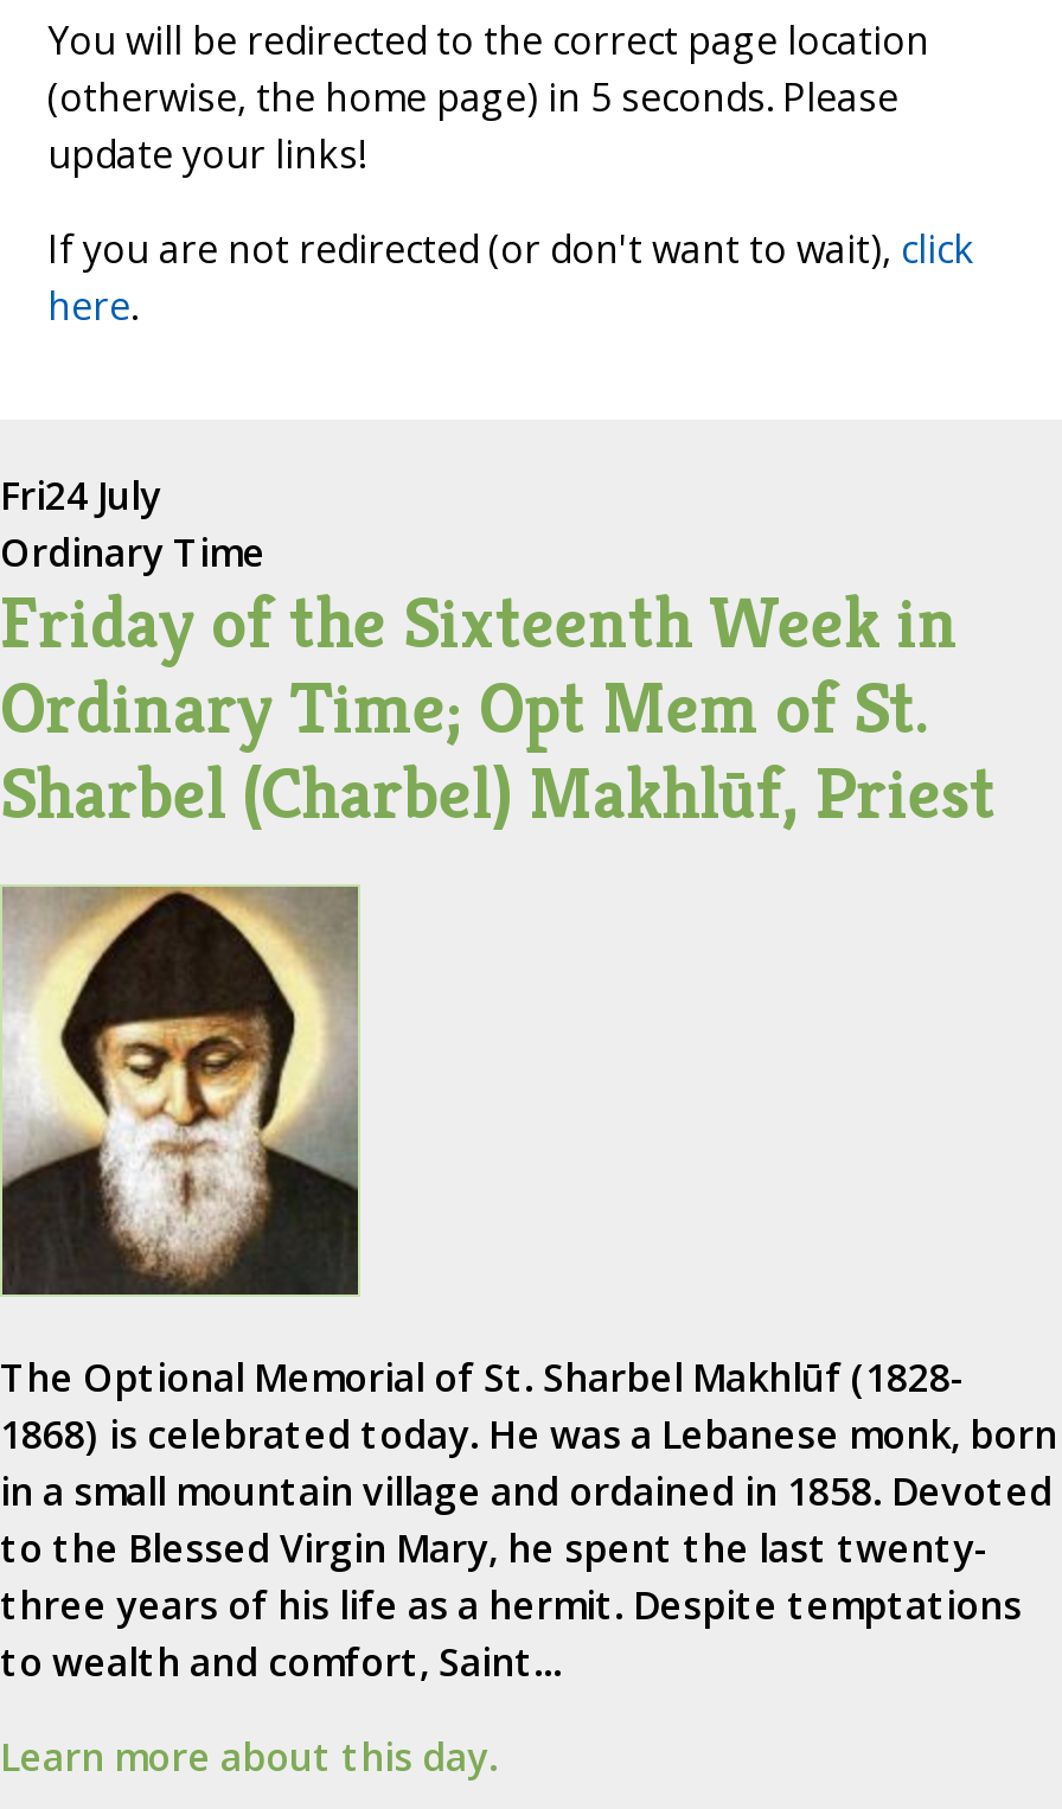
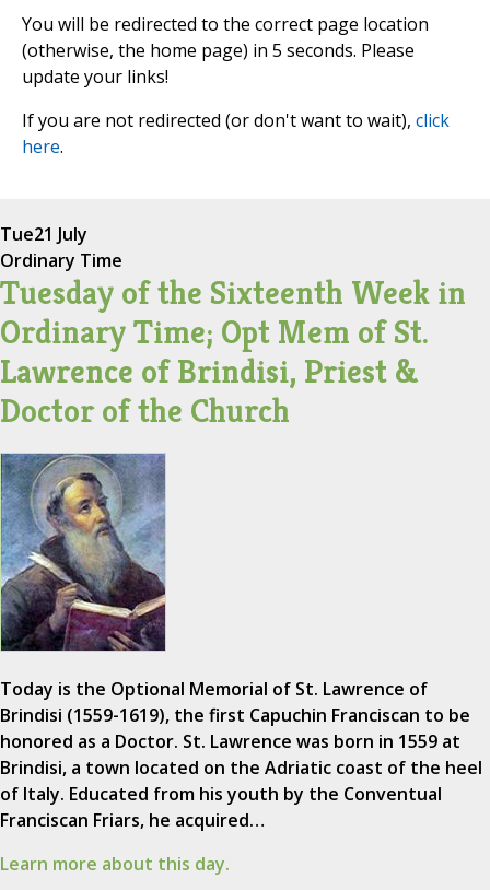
- Fri24 July
+ Tue21 July

- Friday of the Sixteenth Week in
+ Tuesday of the Sixteenth Week in

- Sharbel (Charbel) Makhlūf, Priest
+ Lawrence of Brindisi, Priest &
+ Doctor of the Church

- [image]
+ [image]

- The Optional Memorial of St. Sharbel Makhlūf (1828-
- 1868) is celebrated today. He was a Lebanese monk, born
- in a small mountain village and ordained in 1858. Devoted
- to the Blessed Virgin Mary, he spent the last twenty-
- three years of his life as a hermit. Despite temptations
- to wealth and comfort, Saint…
+ Today is the Optional Memorial of St. Lawrence of
+ Brindisi (1559-1619), the first Capuchin Franciscan to be
+ honored as a Doctor. St. Lawrence was born in 1559 at
+ Brindisi, a town located on the Adriatic coast of the heel
+ of Italy. Educated from his youth by the Conventual
+ Franciscan Friars, he acquired…
